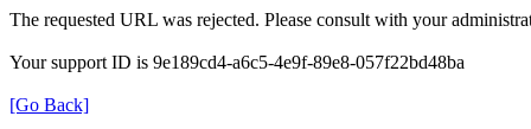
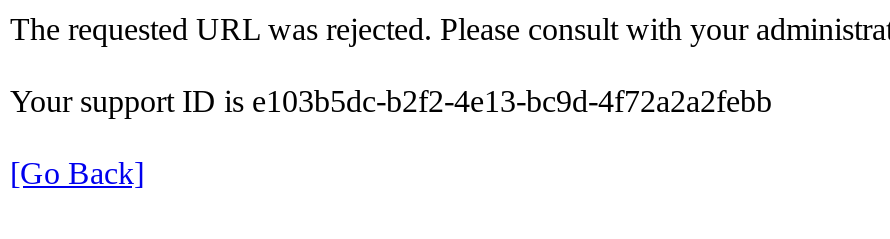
- Your support ID is 9e189cd4-a6c5-4e9f-89e8-057f22bd48ba
+ Your support ID is e103b5dc-b2f2-4e13-bc9d-4f72a2a2febb
